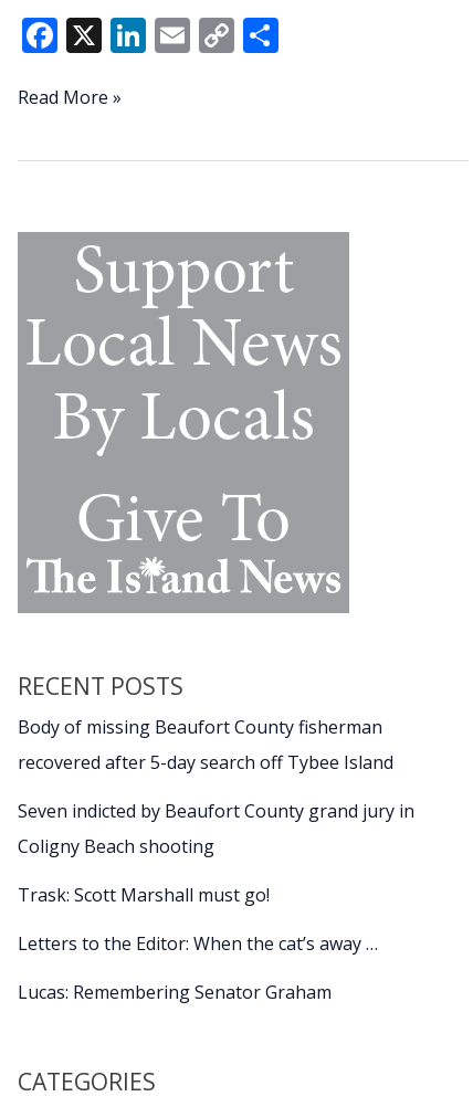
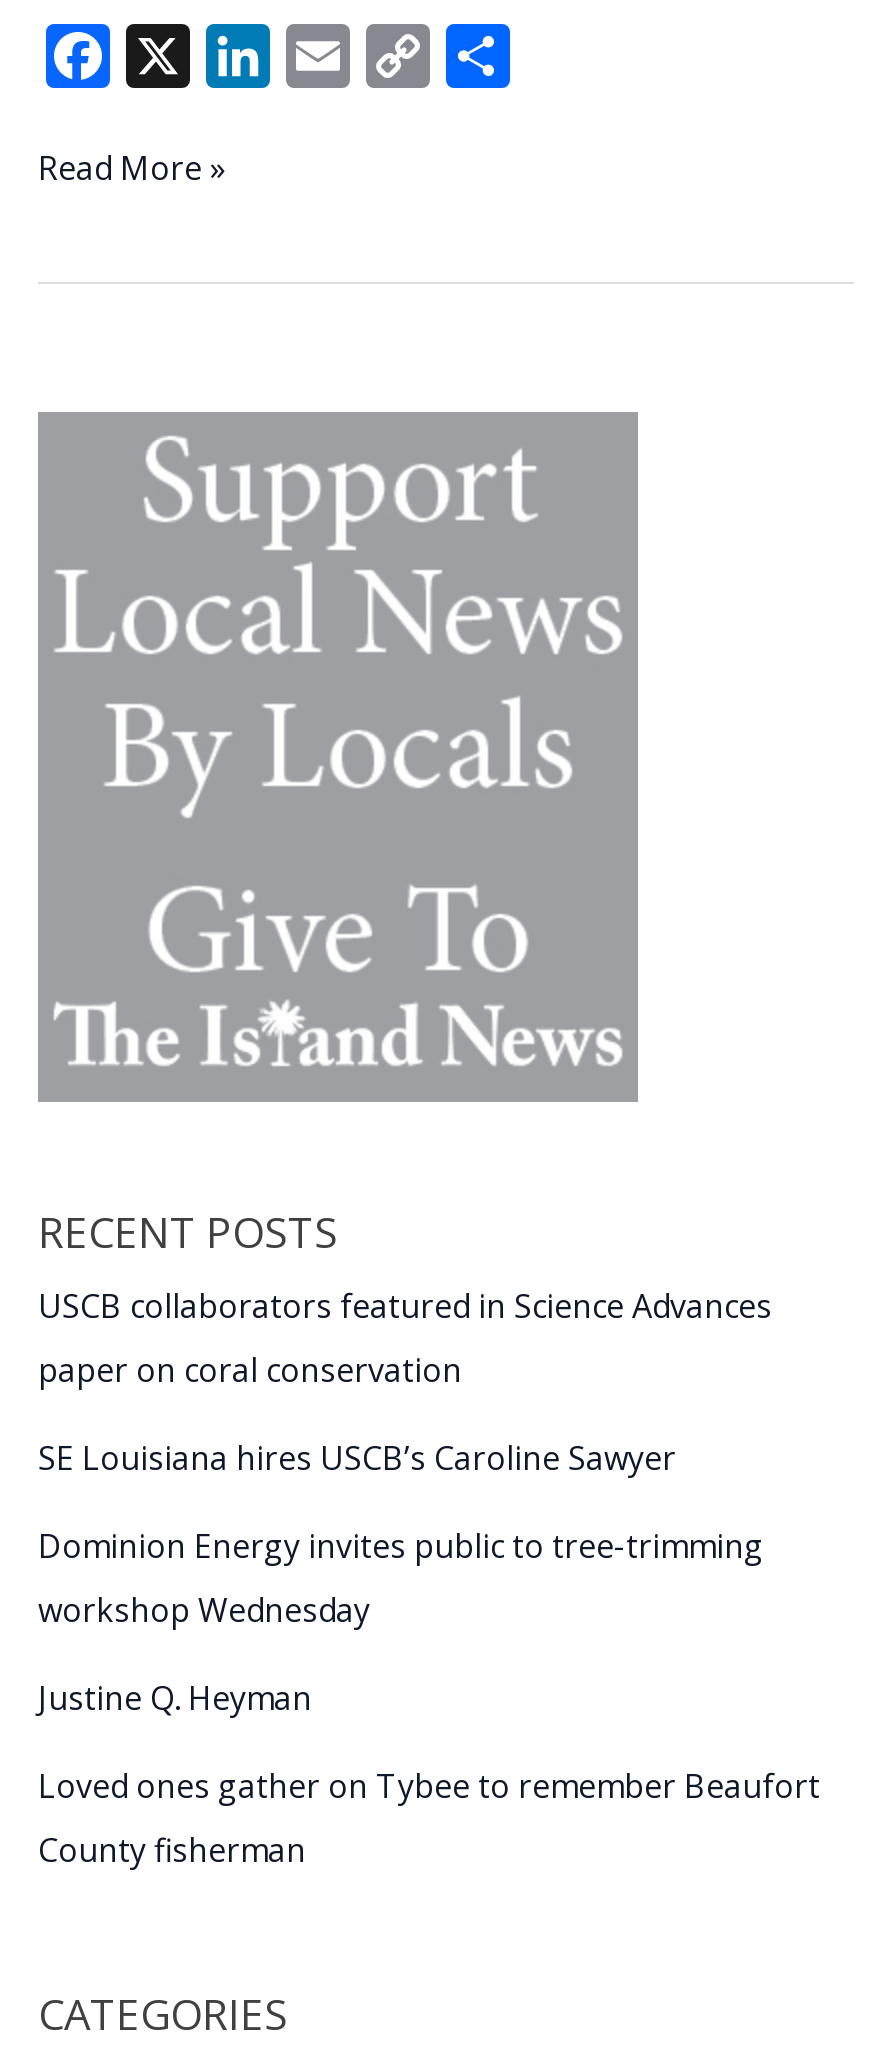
- Body of missing Beaufort County fisherman
- recovered after 5-day search off Tybee Island
- Seven indicted by Beaufort County grand jury in
- Coligny Beach shooting
- Trask: Scott Marshall must go!
- Letters to the Editor: When the cat’s away …
- Lucas: Remembering Senator Graham
+ USCB collaborators featured in Science Advances
+ paper on coral conservation
+ SE Louisiana hires USCB’s Caroline Sawyer
+ Dominion Energy invites public to tree-trimming
+ workshop Wednesday
+ Justine Q. Heyman
+ Loved ones gather on Tybee to remember Beaufort
+ County fisherman
